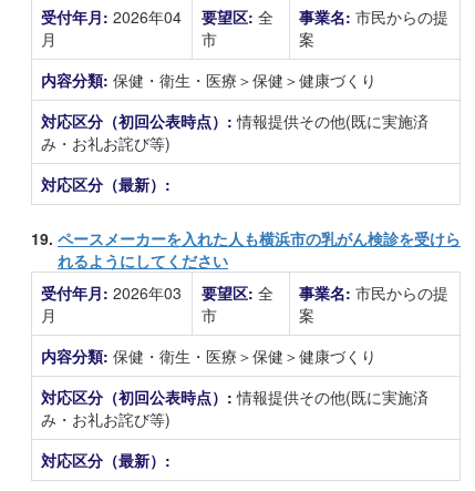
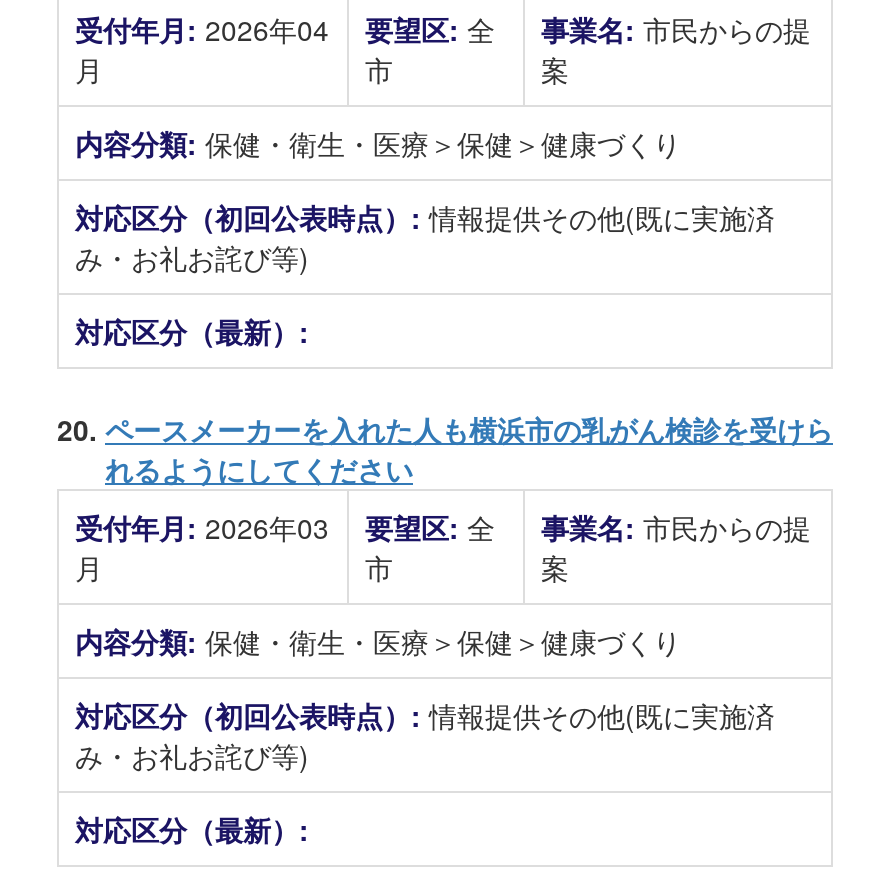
- 19. ペースメーカーを入れた人も横浜市の乳がん検診を受けら
+ 20. ペースメーカーを入れた人も横浜市の乳がん検診を受けら
